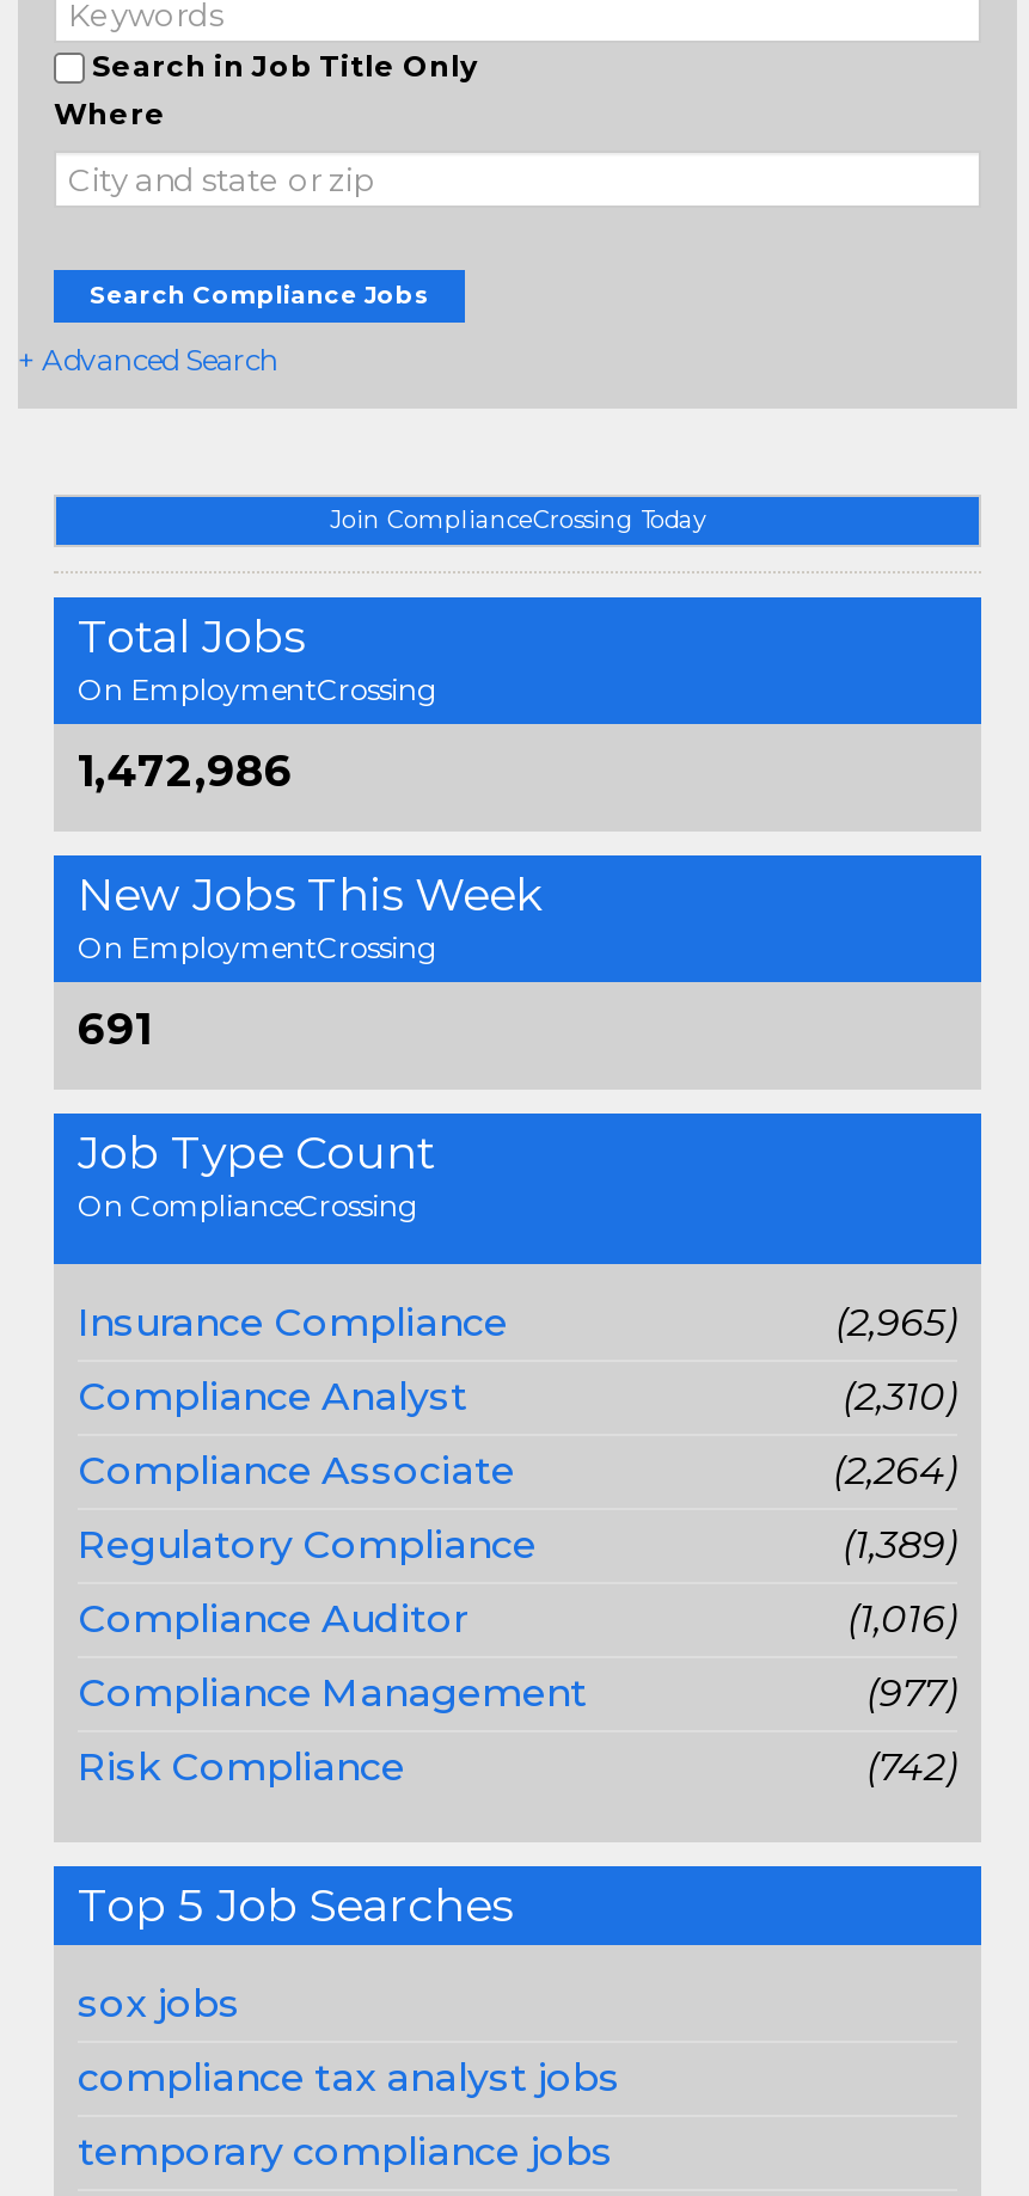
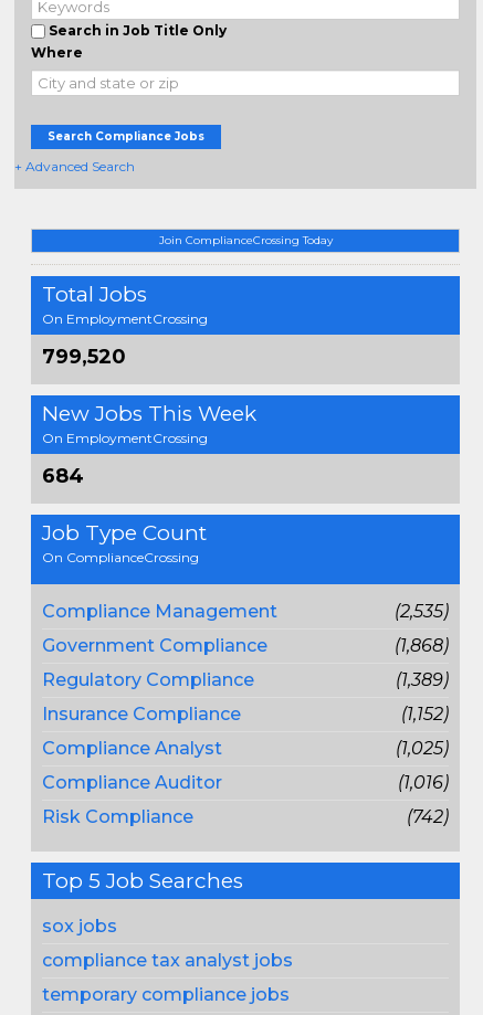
- 1,472,986
+ 799,520

- 691
+ 684

moved down: Insurance Compliance

- (2,965)
- (2,310)
- Compliance Associate
- (2,264)
+ (2,535)
+ Government Compliance
+ (1,868)

moved down: Compliance Analyst

moved up: Regulatory Compliance | (1,389)

+ (1,152)
+ (1,025)

moved down: Compliance Auditor | (1,016)

moved up: Compliance Management

- (977)
